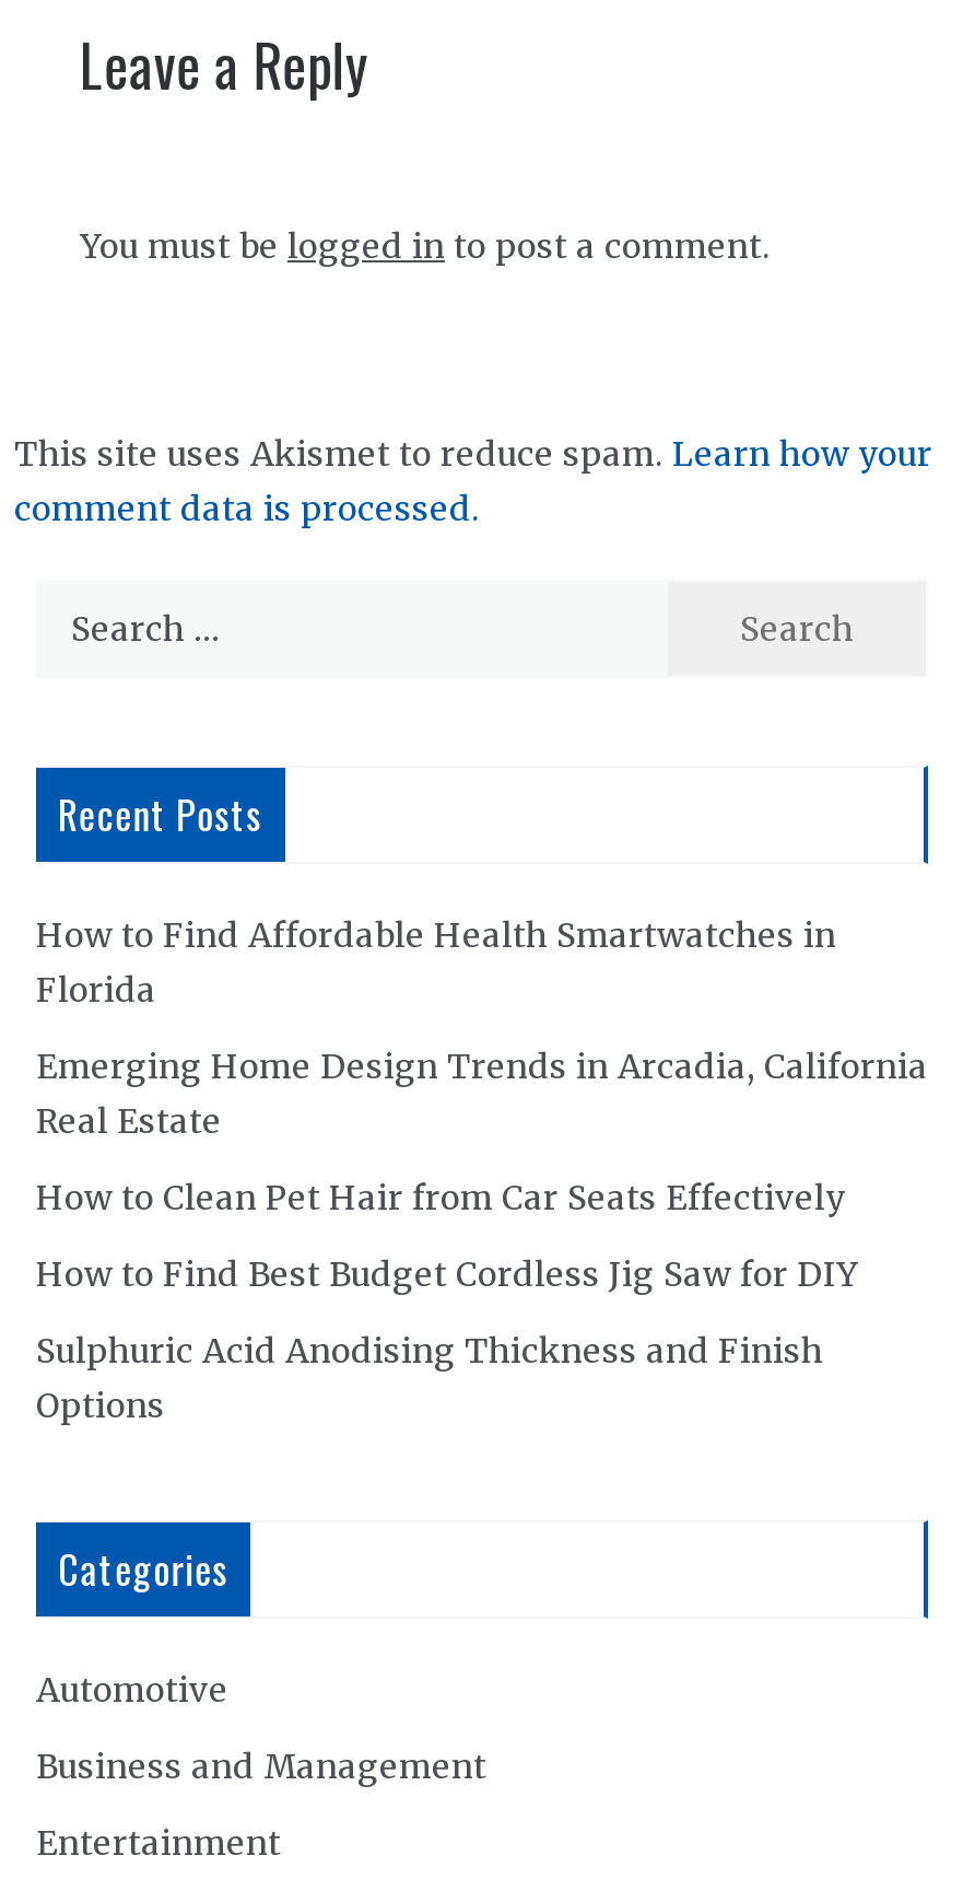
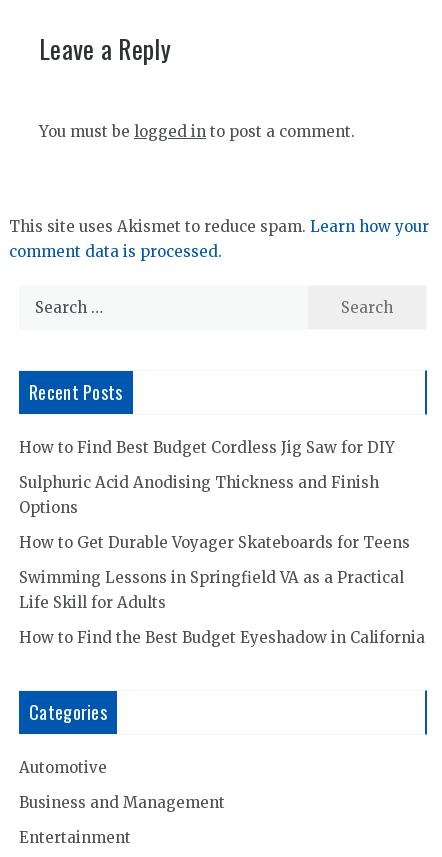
- How to Find Affordable Health Smartwatches in
- Florida
- Emerging Home Design Trends in Arcadia, California
- Real Estate
- How to Clean Pet Hair from Car Seats Effectively

moved up: How to Find Best Budget Cordless Jig Saw for DIY | Sulphuric Acid Anodising Thickness and Finish | Options

+ How to Get Durable Voyager Skateboards for Teens
+ Swimming Lessons in Springfield VA as a Practical
+ Life Skill for Adults
+ How to Find the Best Budget Eyeshadow in California
